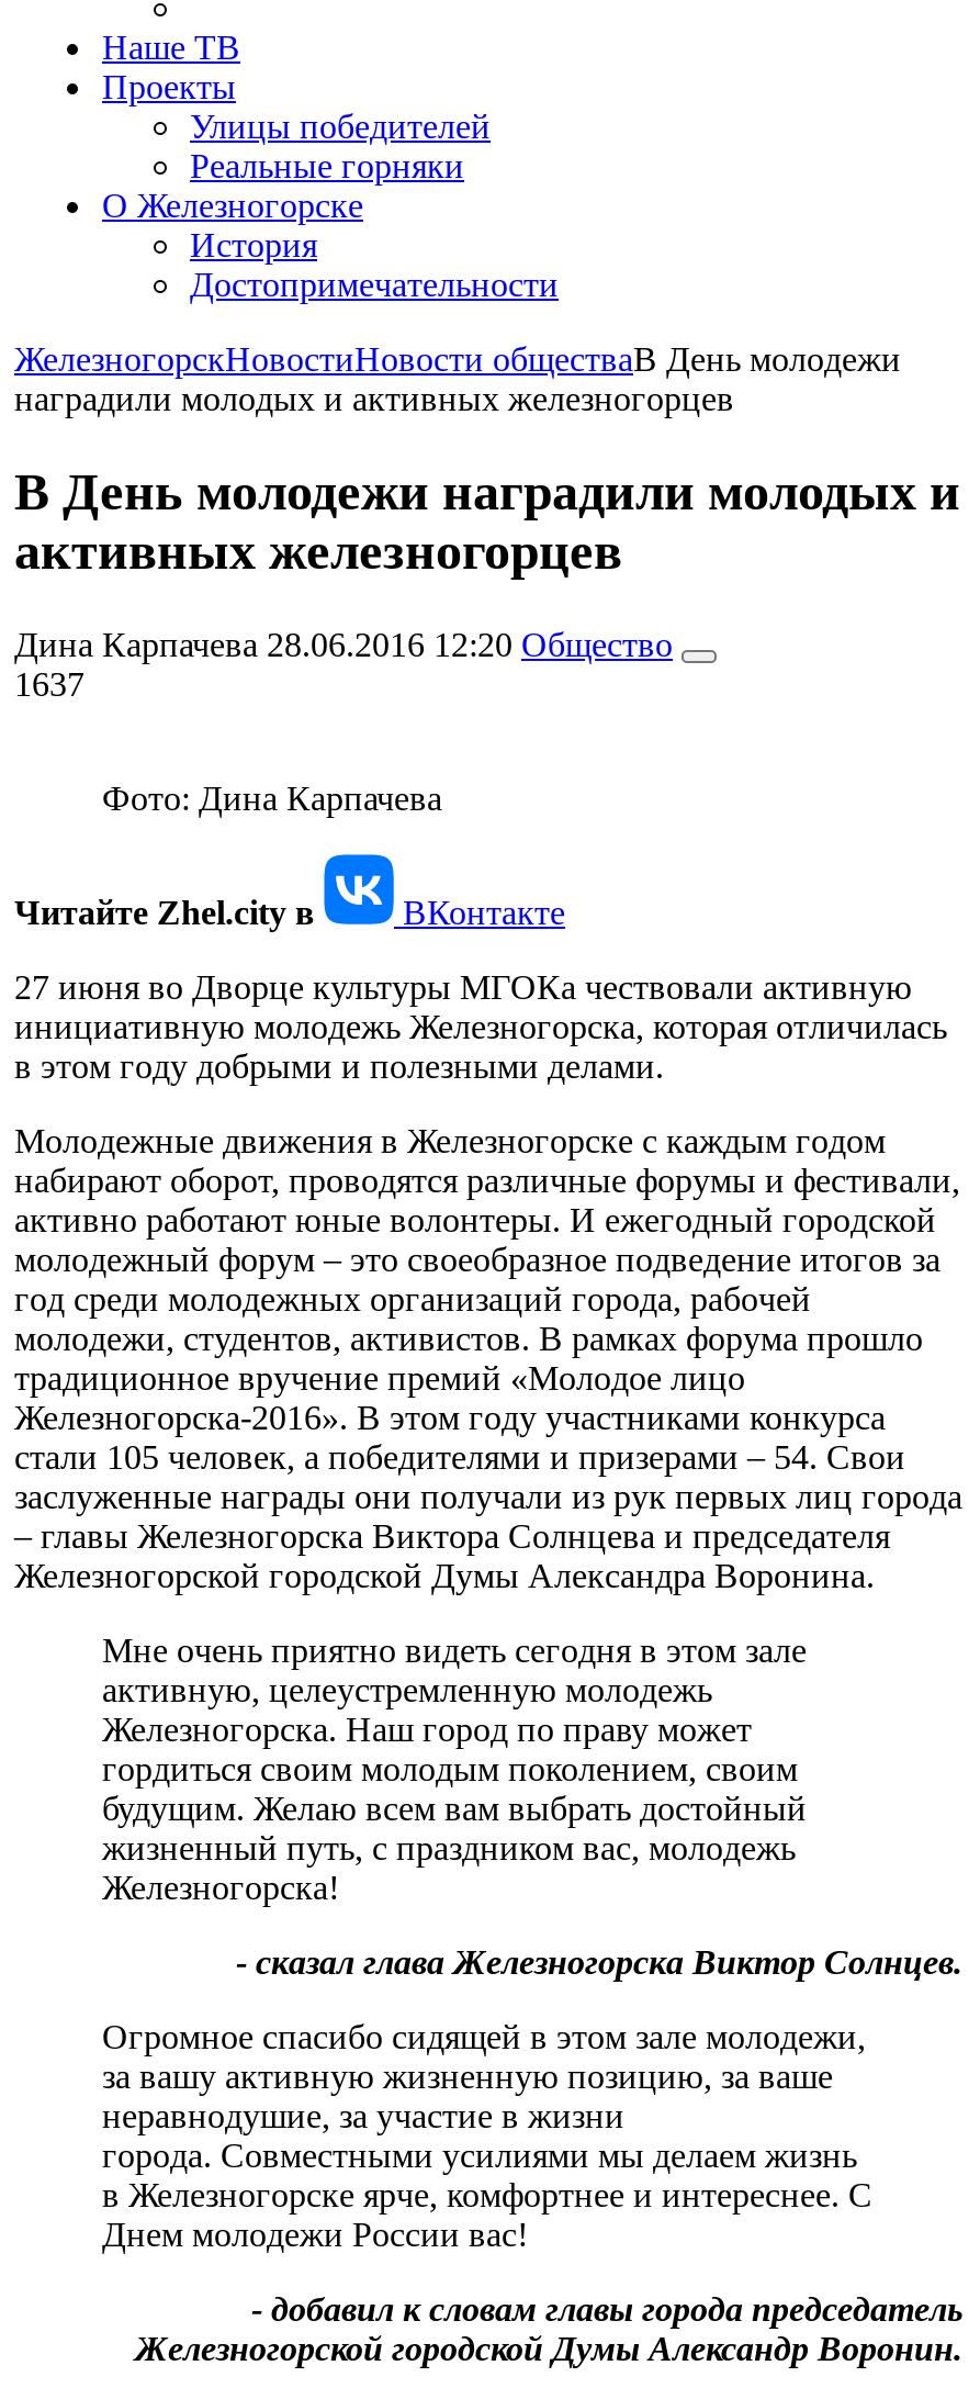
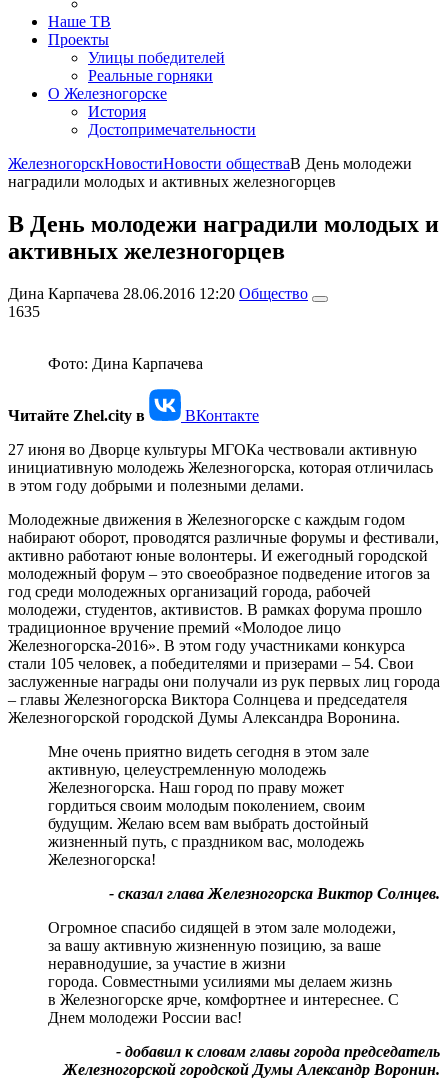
- 1637
+ 1635
